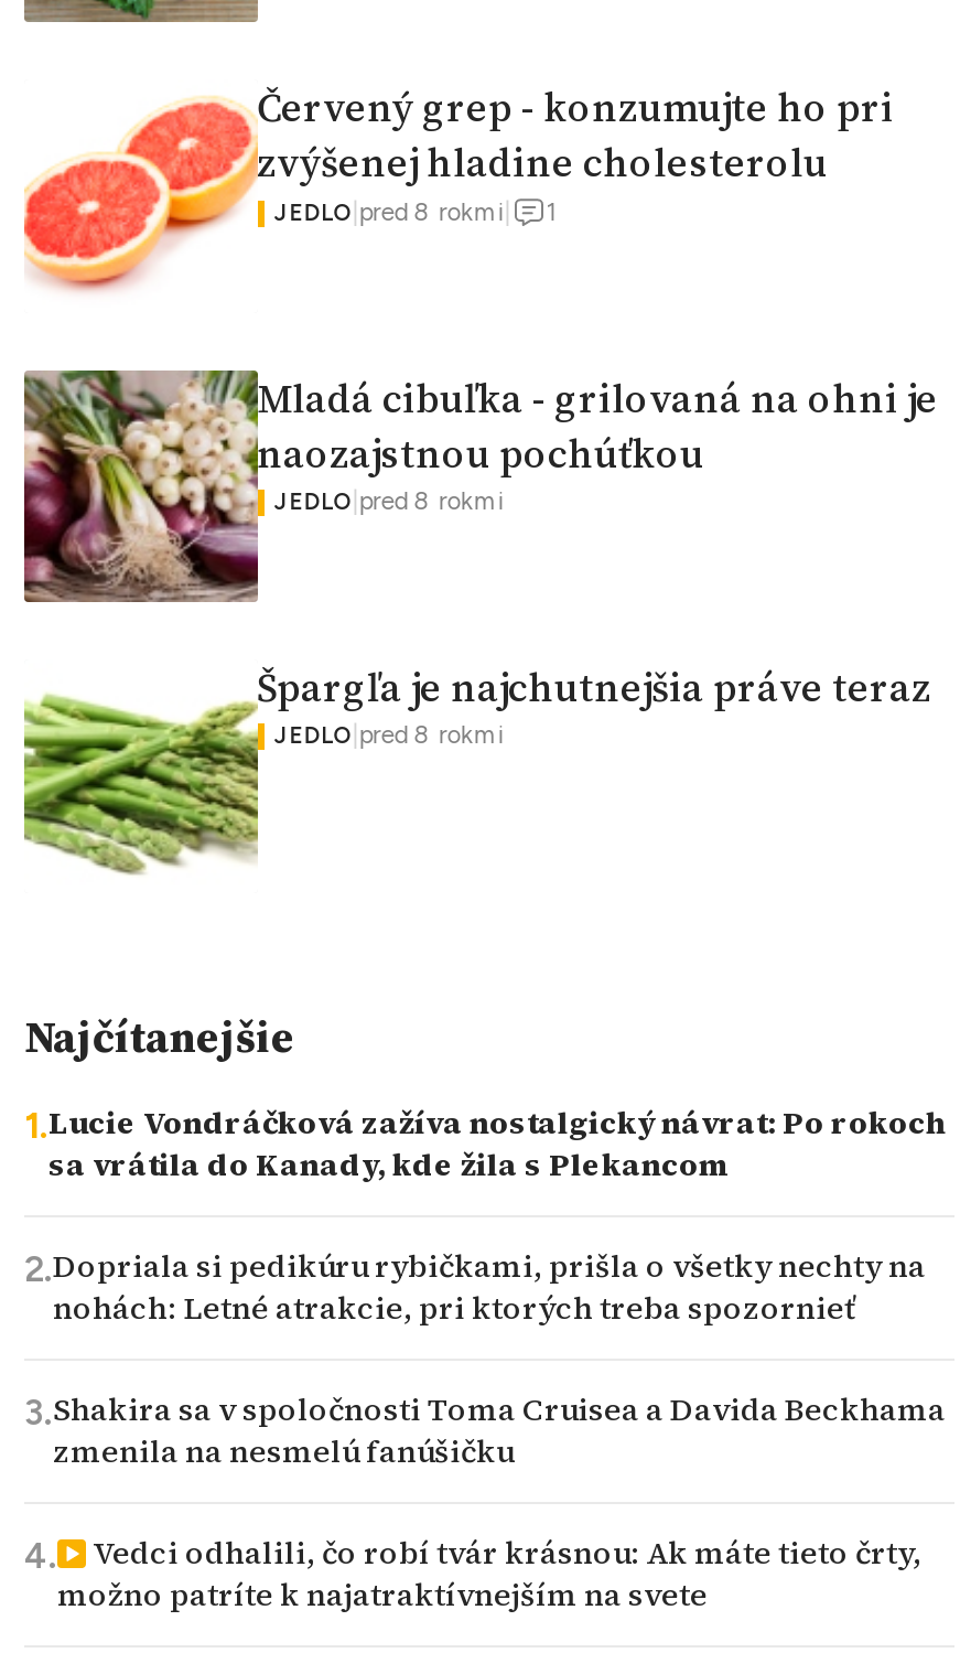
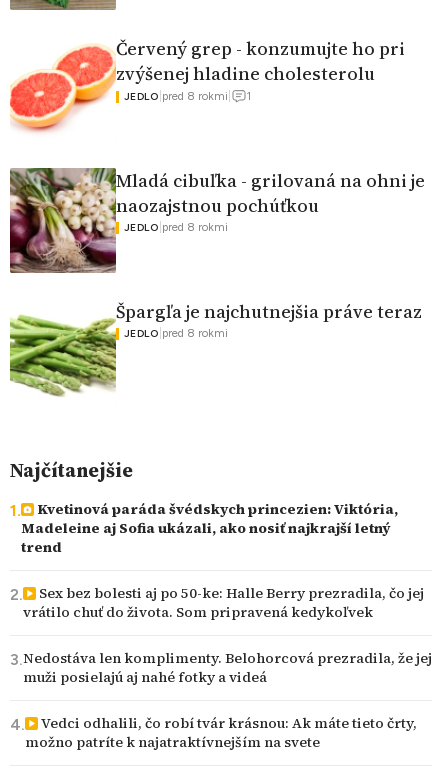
- Lucie Vondráčková zažíva nostalgický návrat: Po rokoch
- sa vrátila do Kanady, kde žila s Plekancom
+ Kvetinová paráda švédskych princezien: Viktória,
+ Madeleine aj Sofia ukázali, ako nosiť najkrajší letný
+ trend

- Dopriala si pedikúru rybičkami, prišla o všetky nechty na
- nohách: Letné atrakcie, pri ktorých treba spozornieť
+ Sex bez bolesti aj po 50-ke: Halle Berry prezradila, čo jej
+ vrátilo chuť do života. Som pripravená kedykoľvek

- Shakira sa v spoločnosti Toma Cruisea a Davida Beckhama
- zmenila na nesmelú fanúšičku
+ Nedostáva len komplimenty. Belohorcová prezradila, že jej
+ muži posielajú aj nahé fotky a videá
